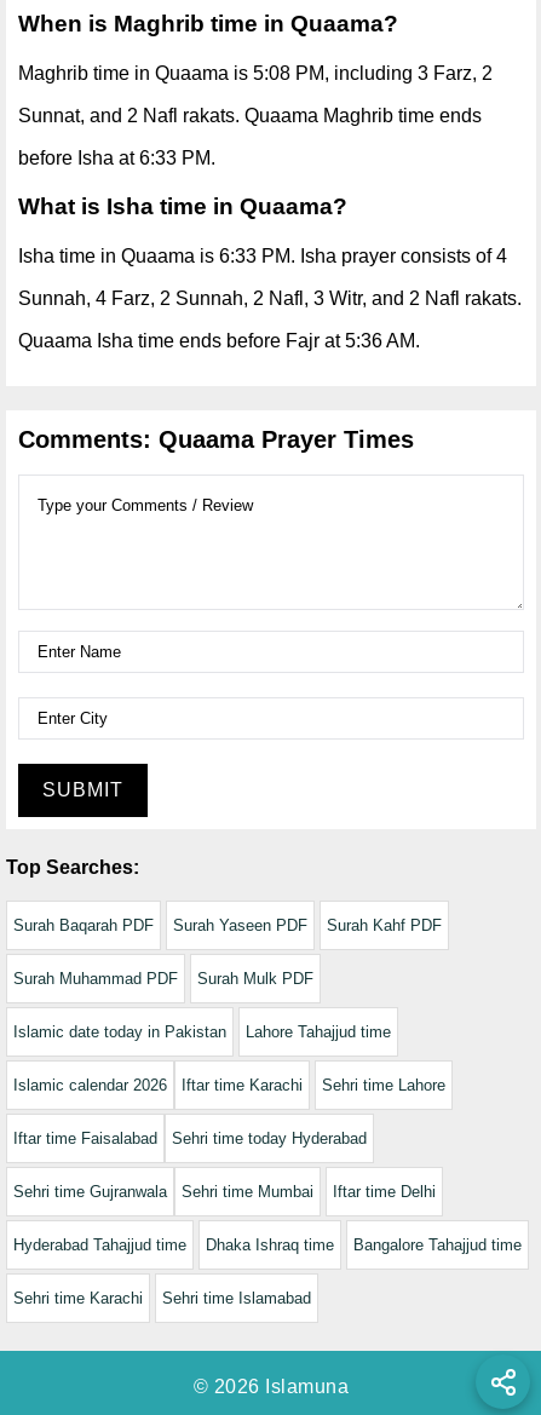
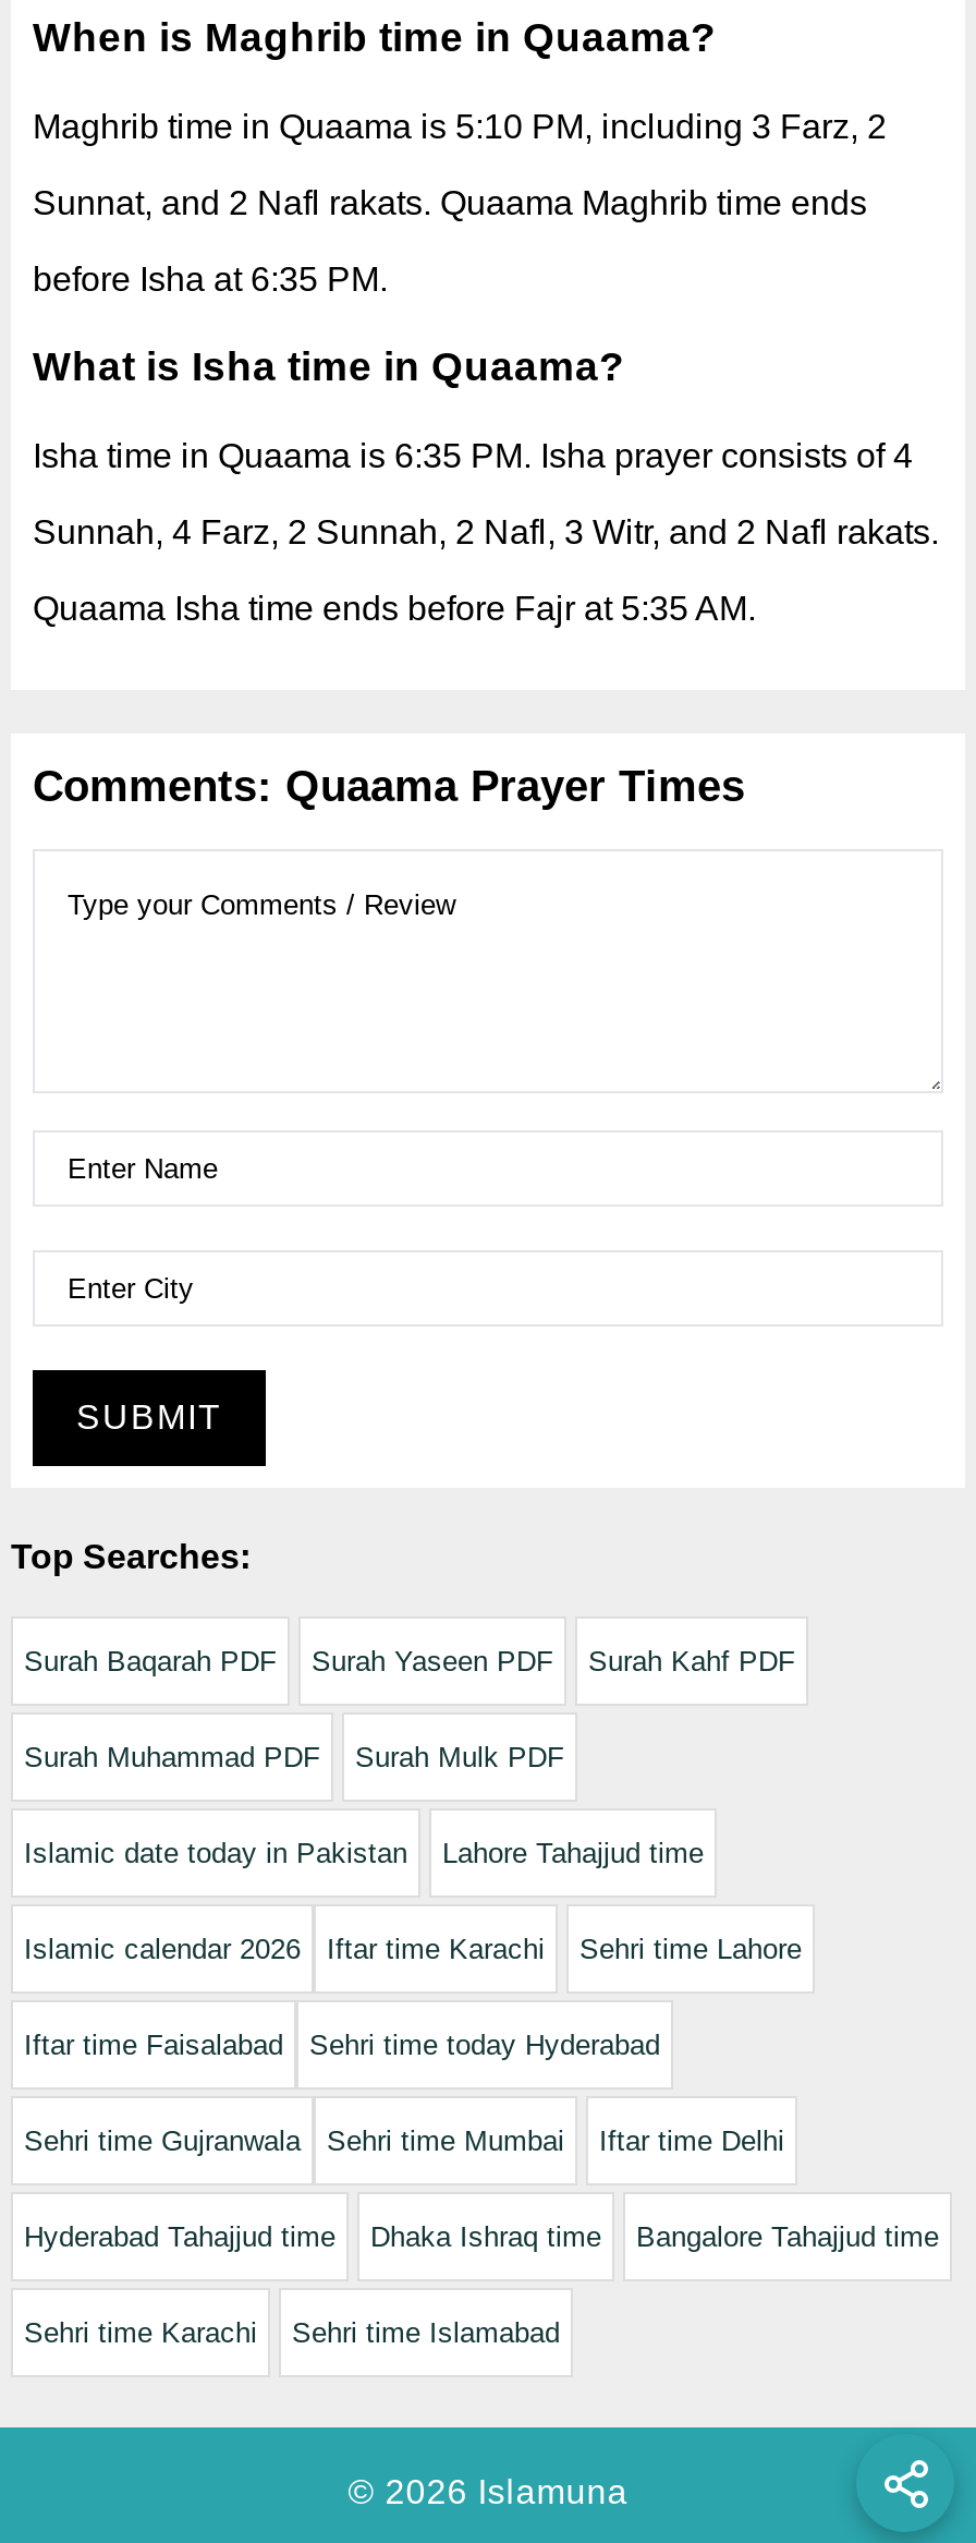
- Maghrib time in Quaama is 5:08 PM, including 3 Farz, 2
+ Maghrib time in Quaama is 5:10 PM, including 3 Farz, 2

- before Isha at 6:33 PM.
+ before Isha at 6:35 PM.

- Isha time in Quaama is 6:33 PM. Isha prayer consists of 4
+ Isha time in Quaama is 6:35 PM. Isha prayer consists of 4

- Quaama Isha time ends before Fajr at 5:36 AM.
+ Quaama Isha time ends before Fajr at 5:35 AM.
